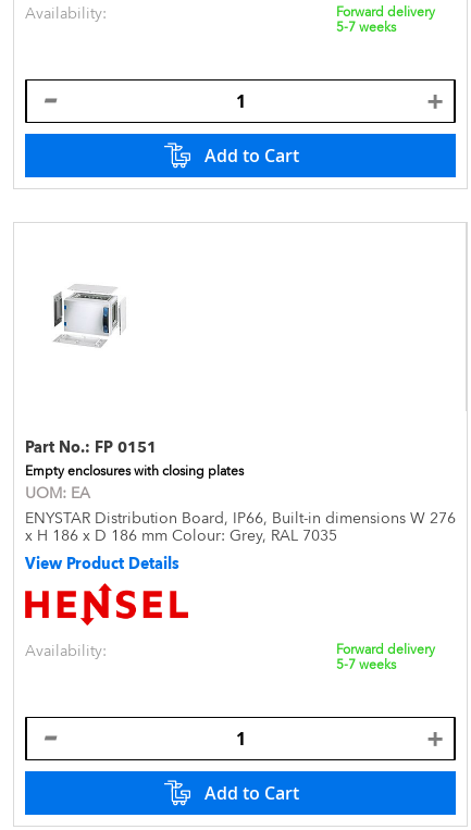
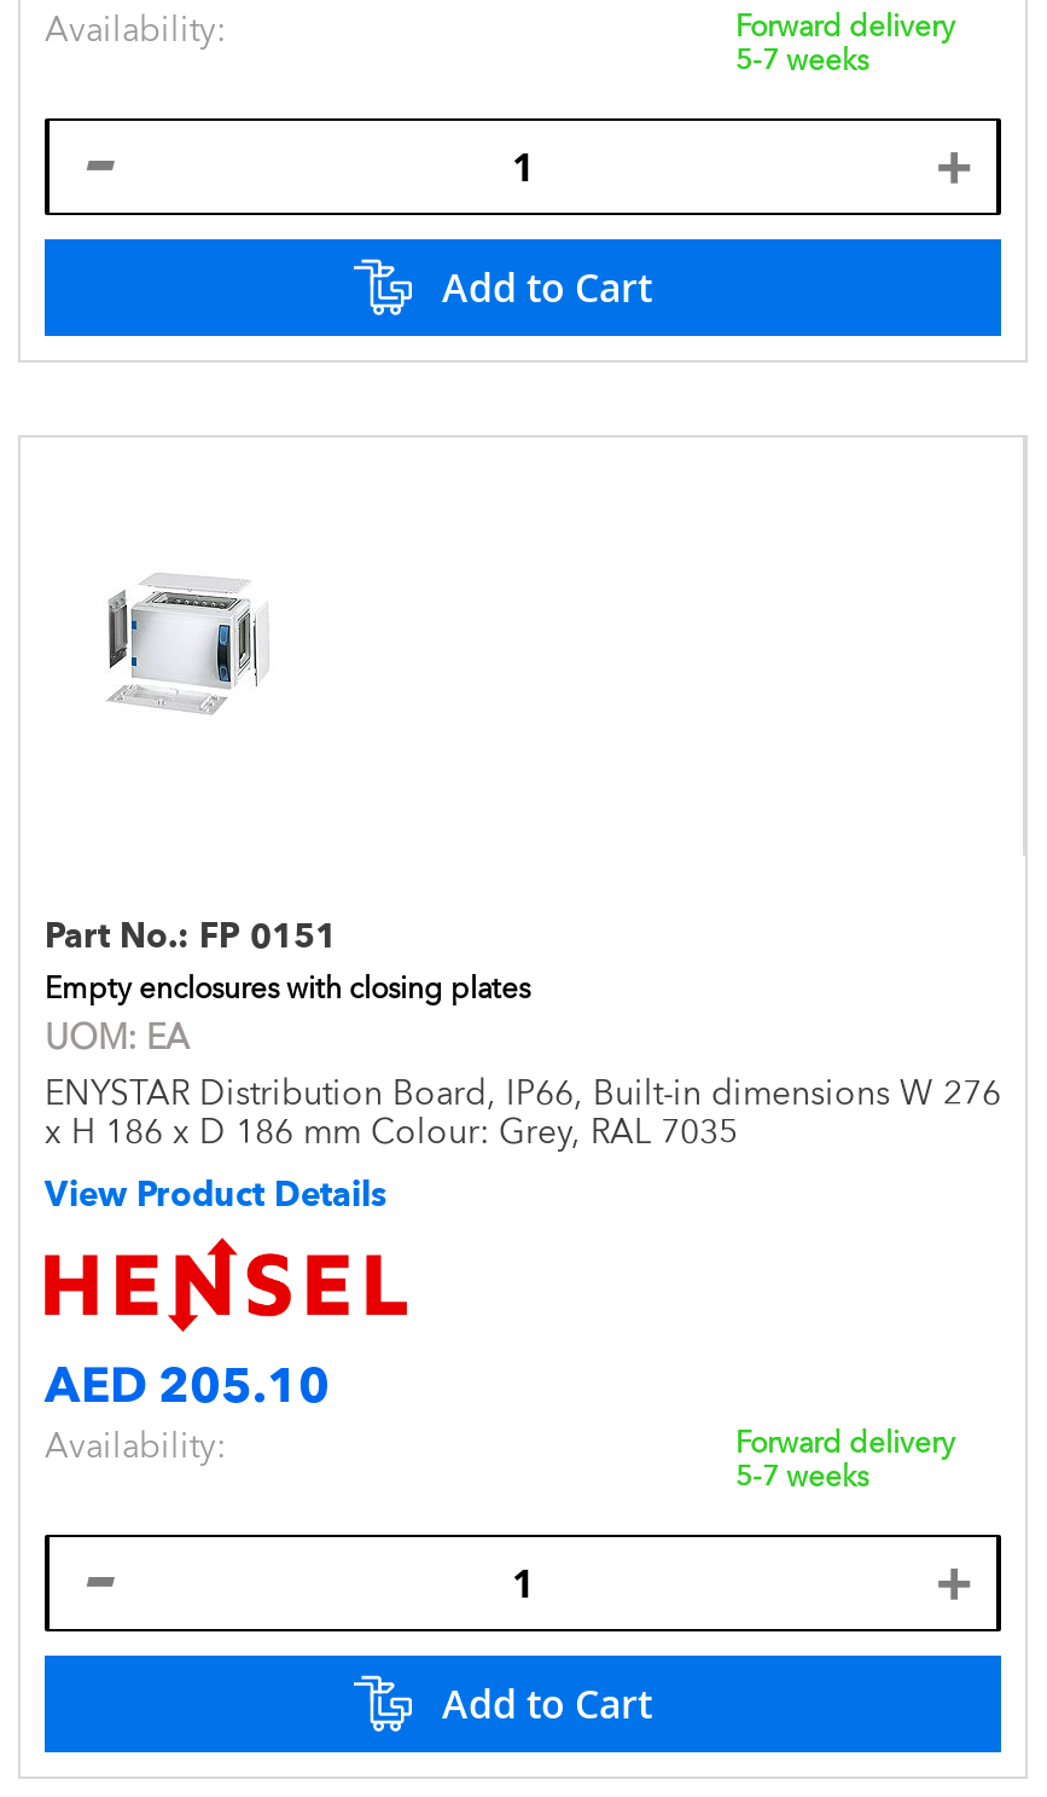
+ AED 205.10
